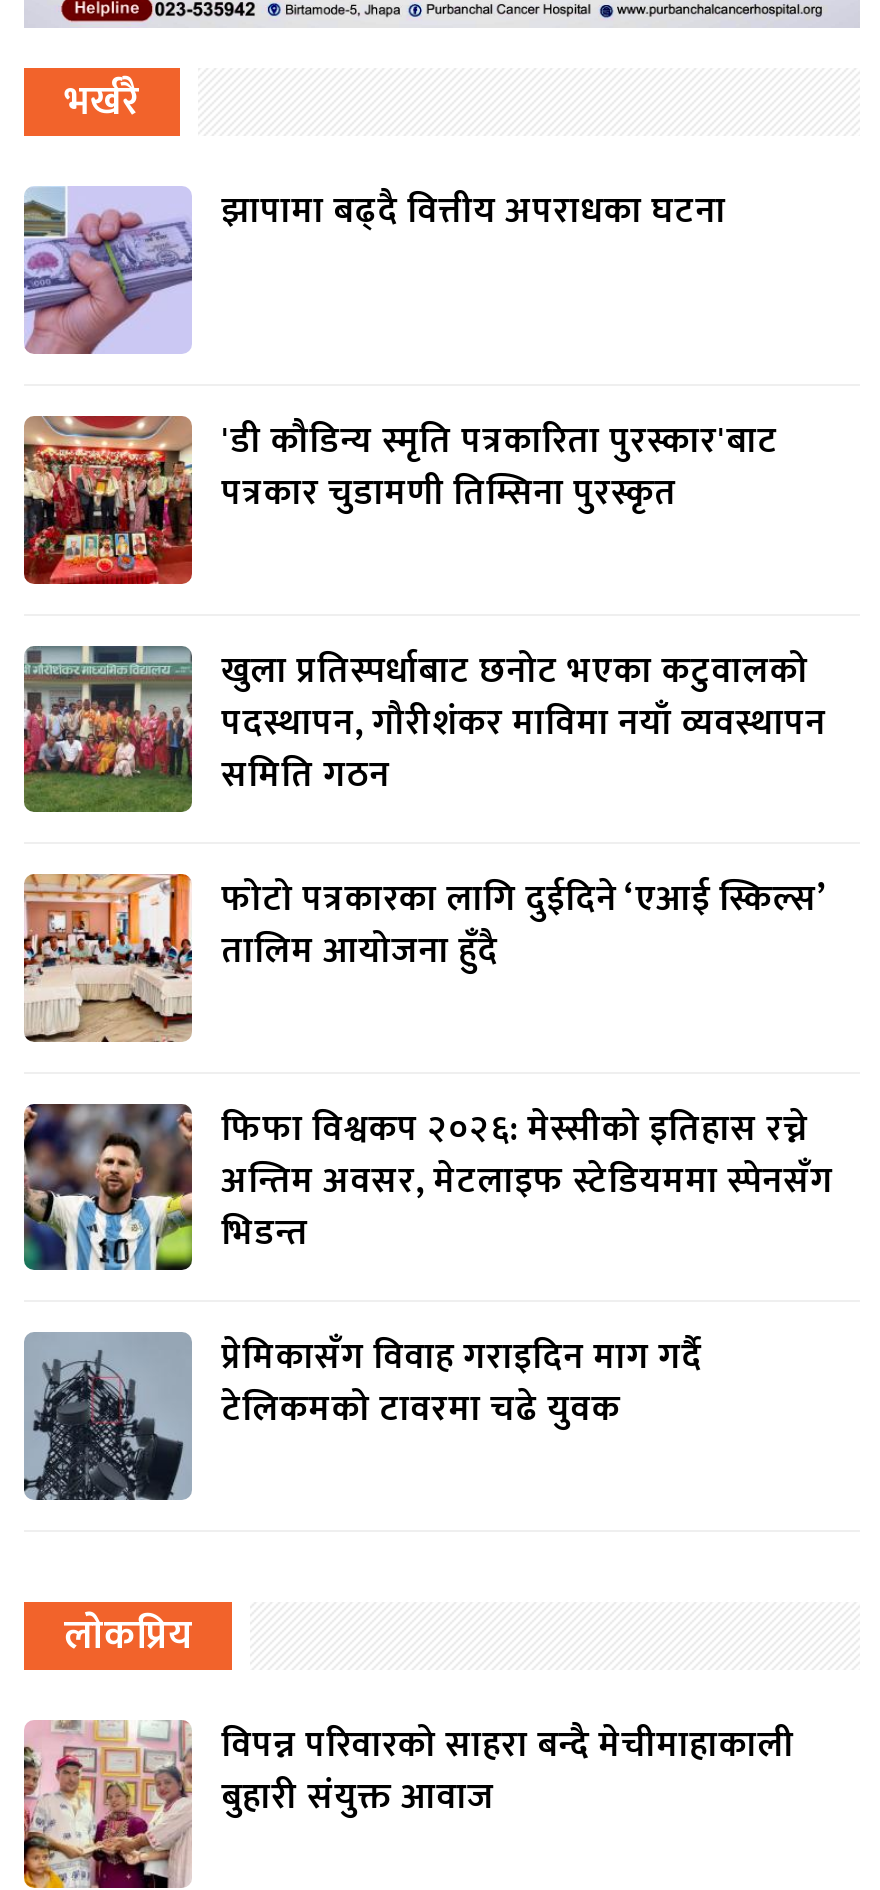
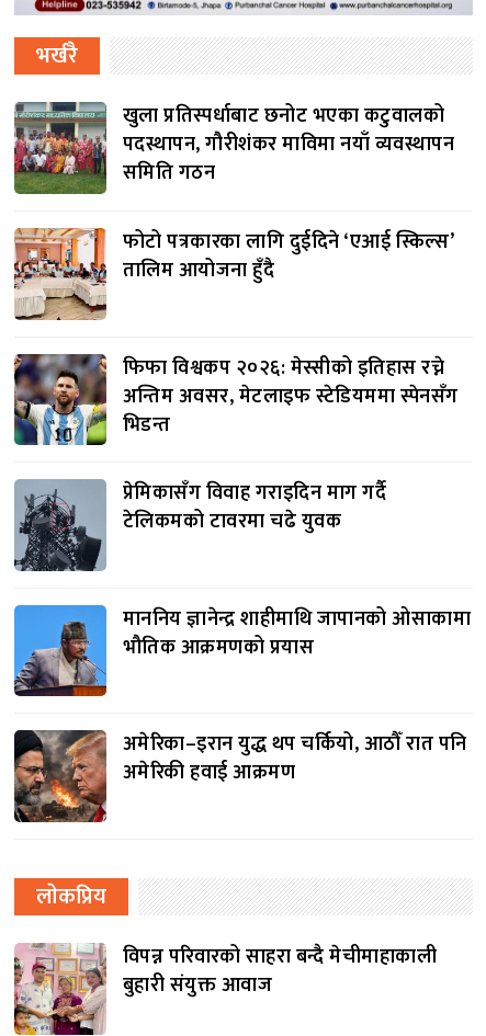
- [image]
- झापामा बढ्दै वित्तीय अपराधका घटना

- [image]
- 'डी कौडिन्य स्मृति पत्रकारिता पुरस्कार'बाट
- पत्रकार चुडामणी तिम्सिना पुरस्कृत

moved up: [image] | खुला प्रतिस्पर्धाबाट छनोट भएका कटुवालको | पदस्थापन, गौरीशंकर माविमा नयाँ व्यवस्थापन | ... | प्रेमिकासँग विवाह गराइदिन माग गर्दै | टेलिकमको टावरमा चढे युवक

+ [image]
+ माननिय ज्ञानेन्द्र शाहीमाथि जापानको ओसाकामा
+ भौतिक आक्रमणको प्रयास
+ अमेरिका–इरान युद्ध थप चर्कियो, आठौँ रात पनि
+ अमेरिकी हवाई आक्रमण

+ [image]
